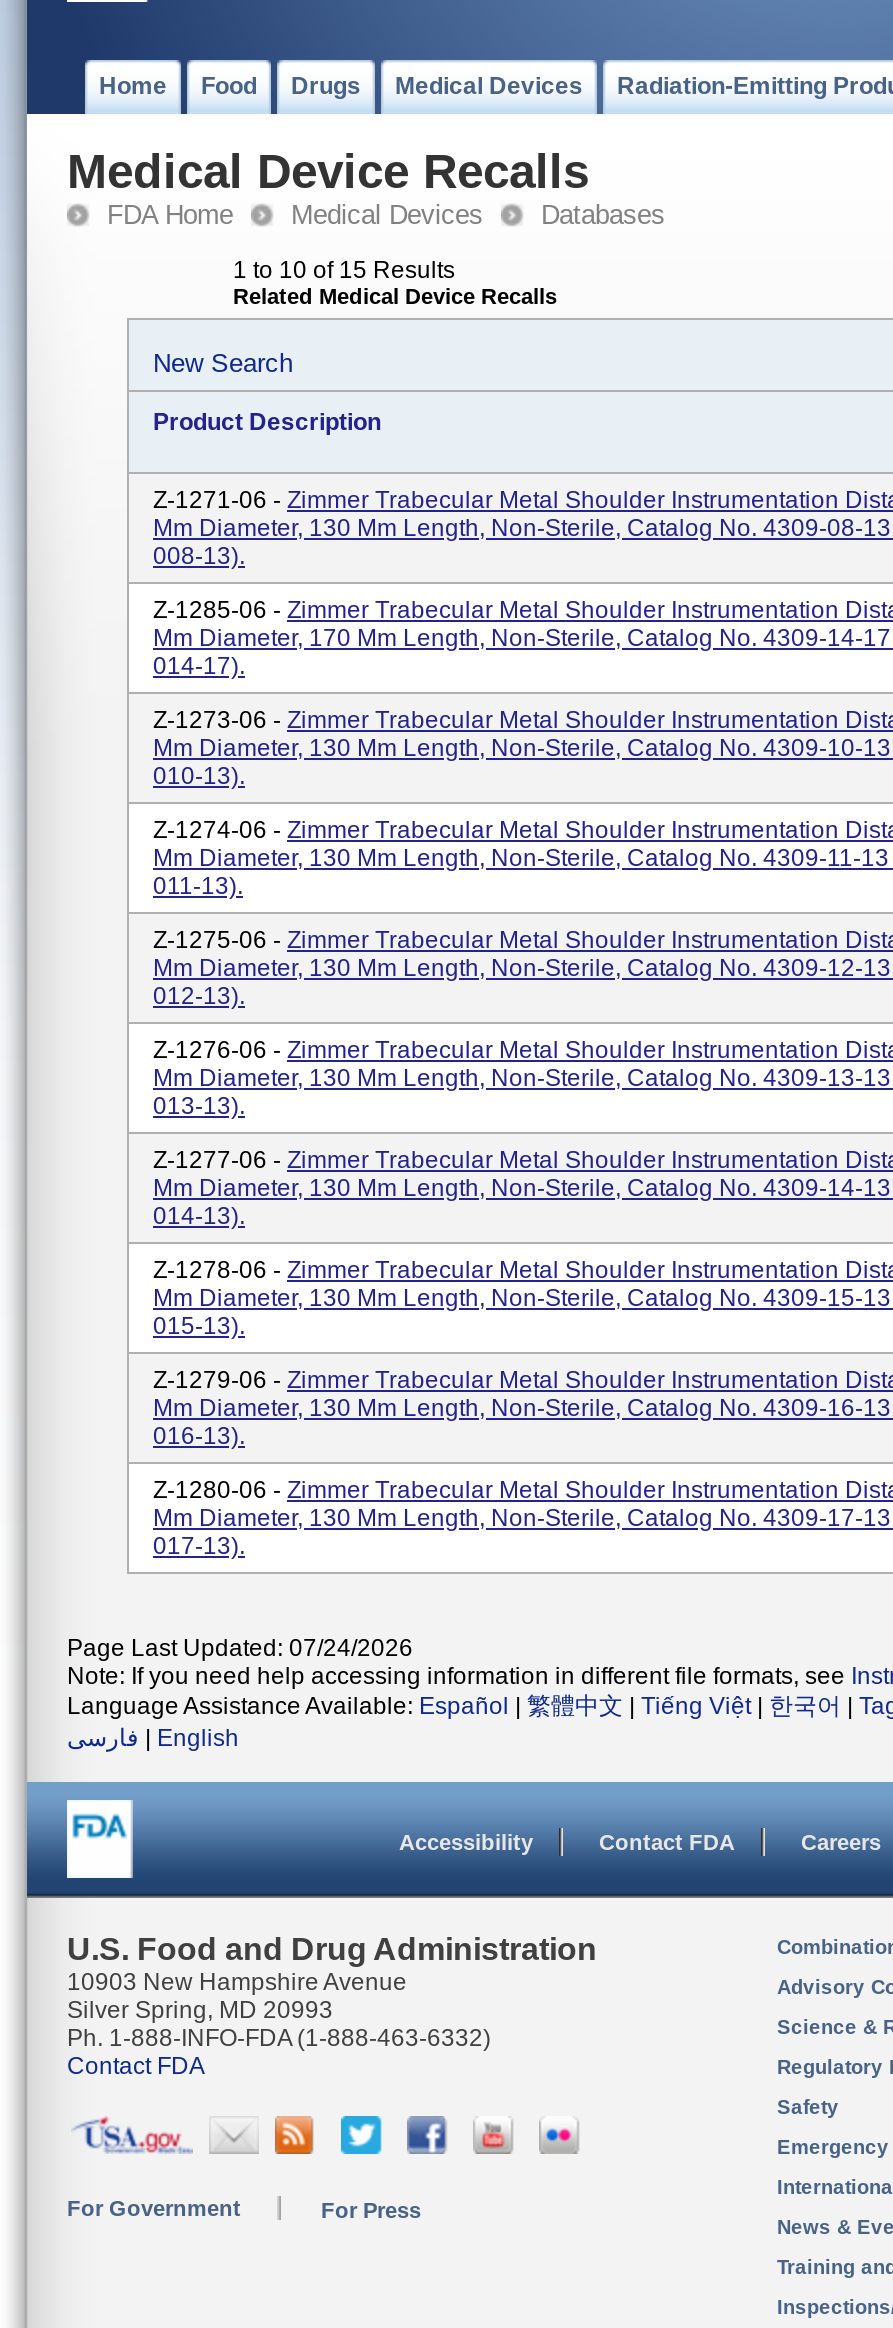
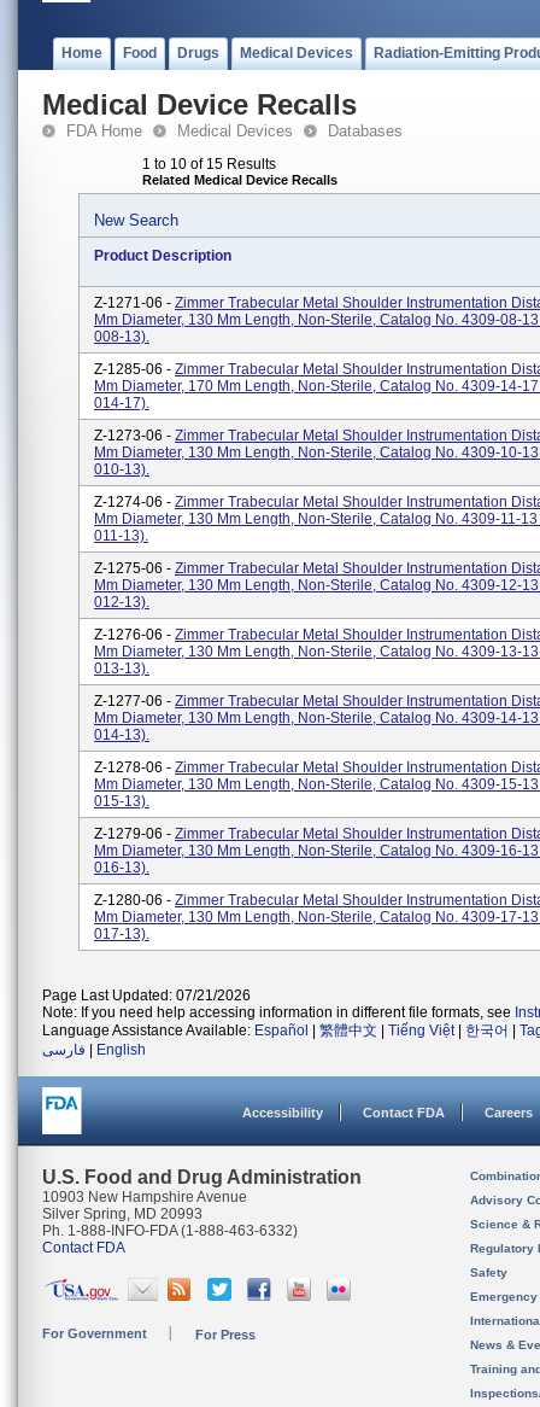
- Page Last Updated: 07/24/2026
+ Page Last Updated: 07/21/2026
